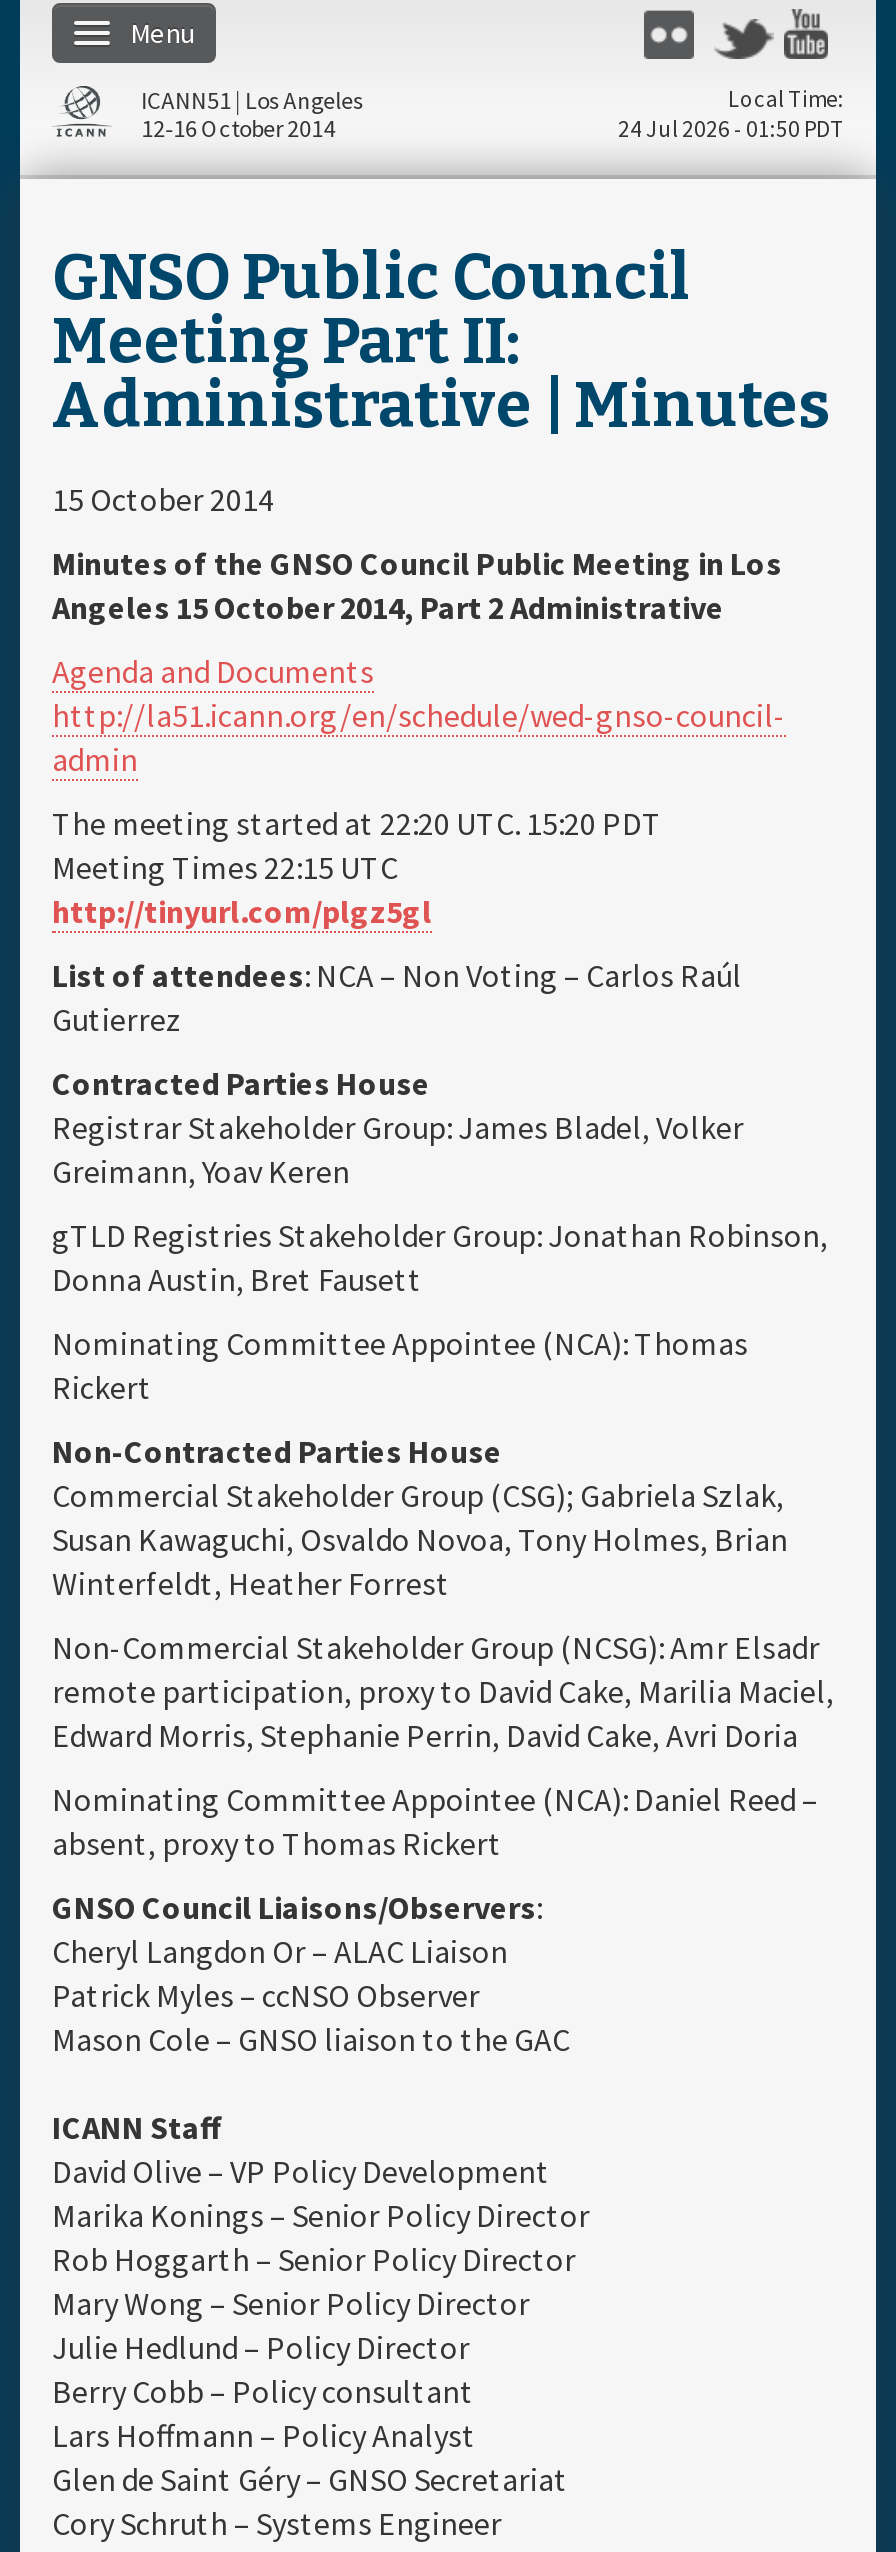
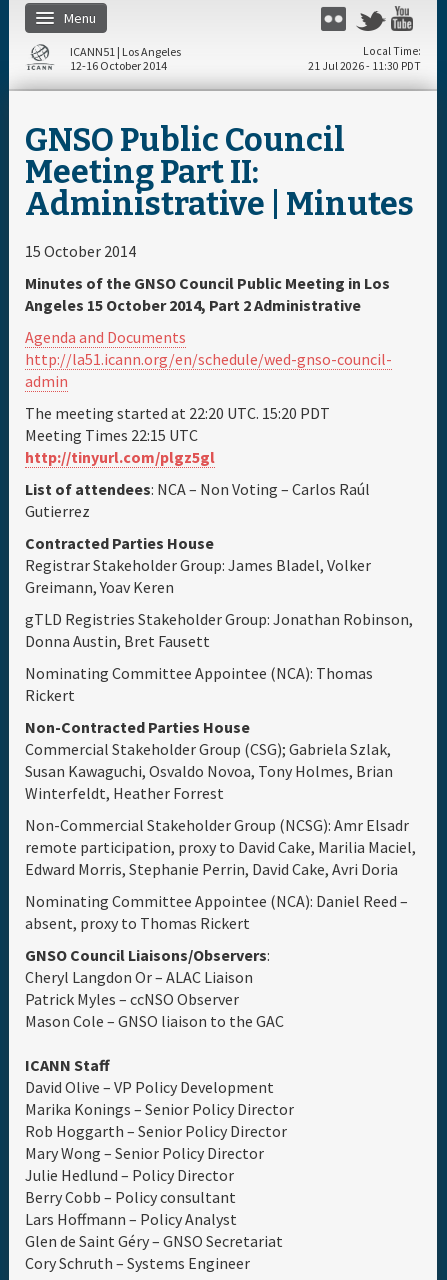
- 24 Jul 2026 - 01:50 PDT
+ 21 Jul 2026 - 11:30 PDT
